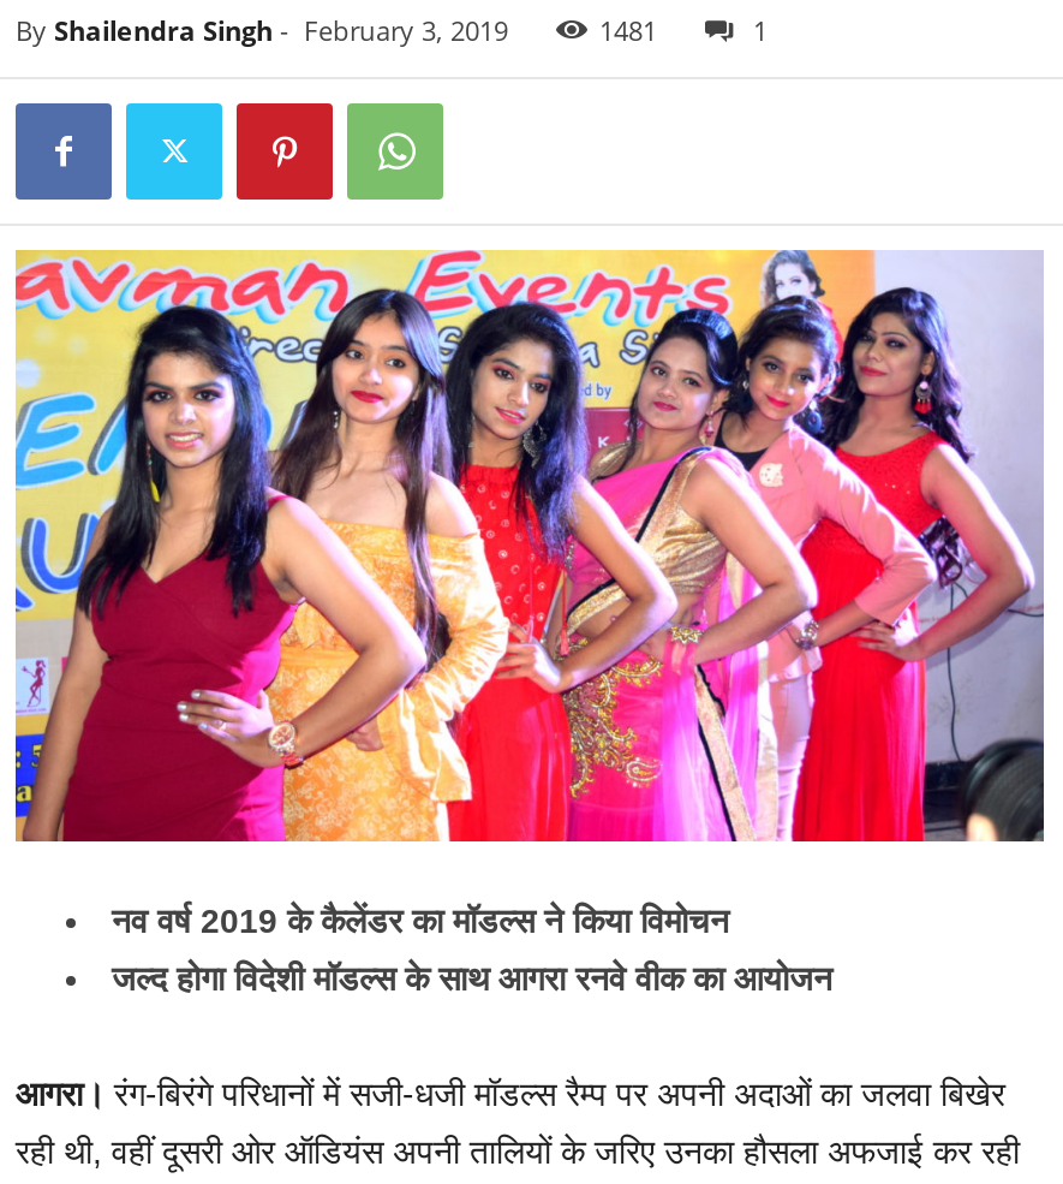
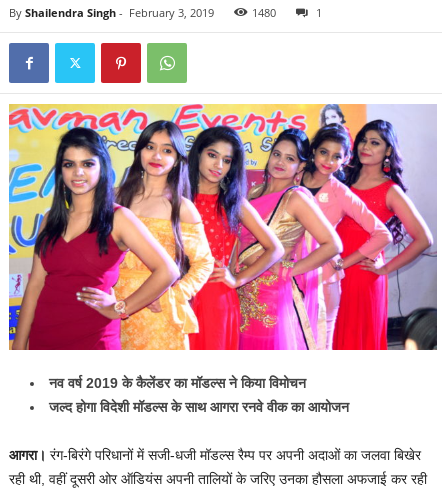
- 1481
+ 1480
